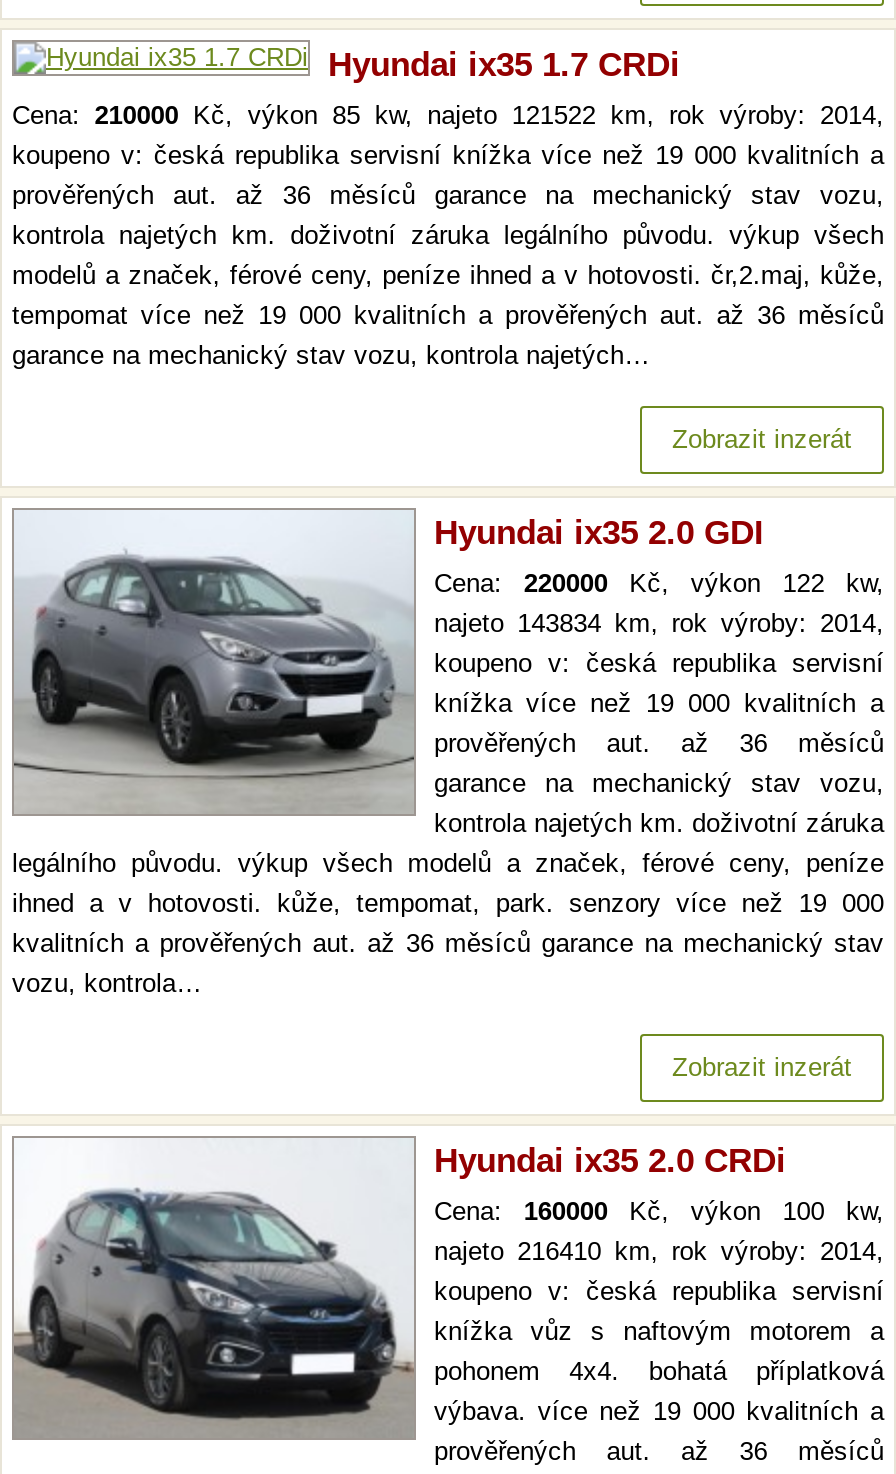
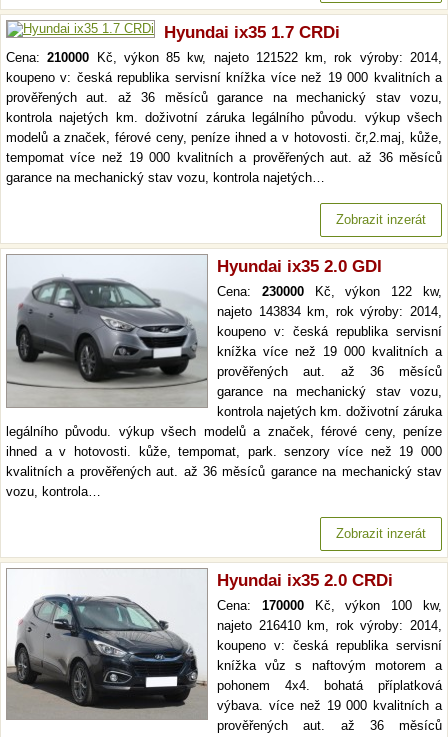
- Cena: 220000 Kč, výkon 122 kw,
+ Cena: 230000 Kč, výkon 122 kw,

- Cena: 160000 Kč, výkon 100 kw,
+ Cena: 170000 Kč, výkon 100 kw,
